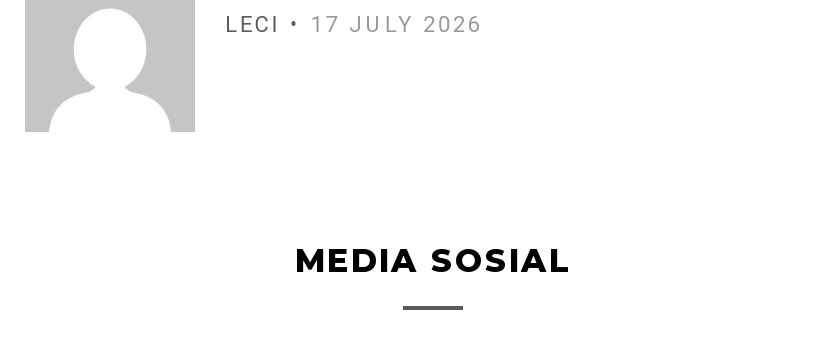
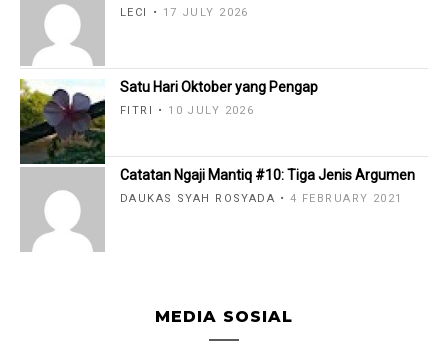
+ [image]
+ Satu Hari Oktober yang Pengap
+ FITRI
+ 10 JULY 2026

+ Catatan Ngaji Mantiq #10: Tiga Jenis Argumen
+ DAUKAS SYAH ROSYADA
+ 4 FEBRUARY 2021
